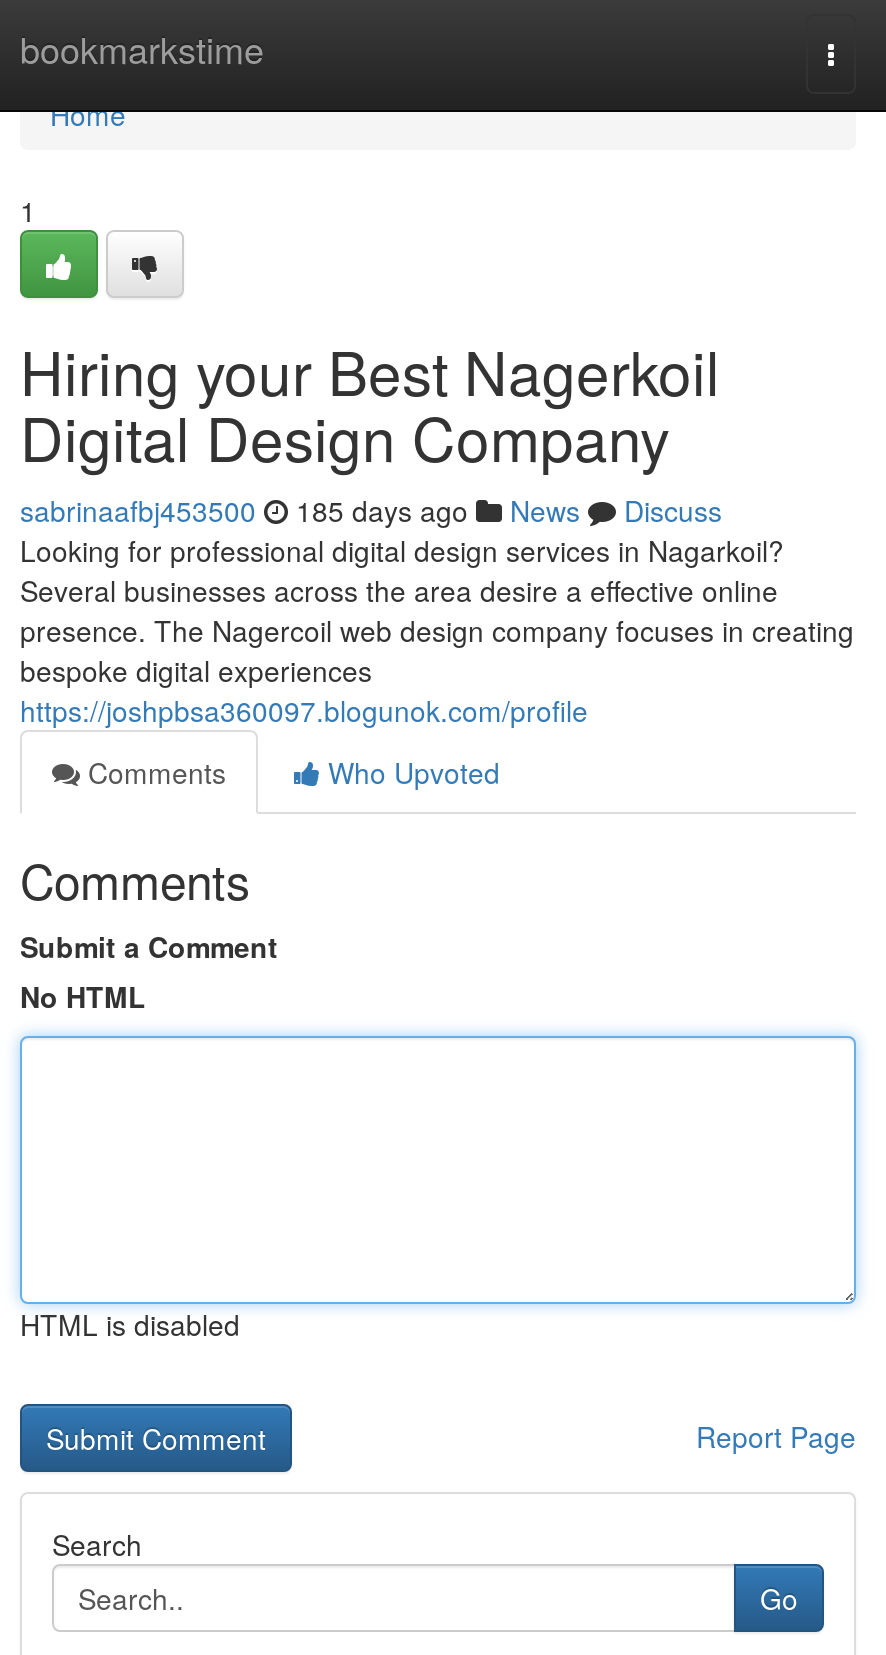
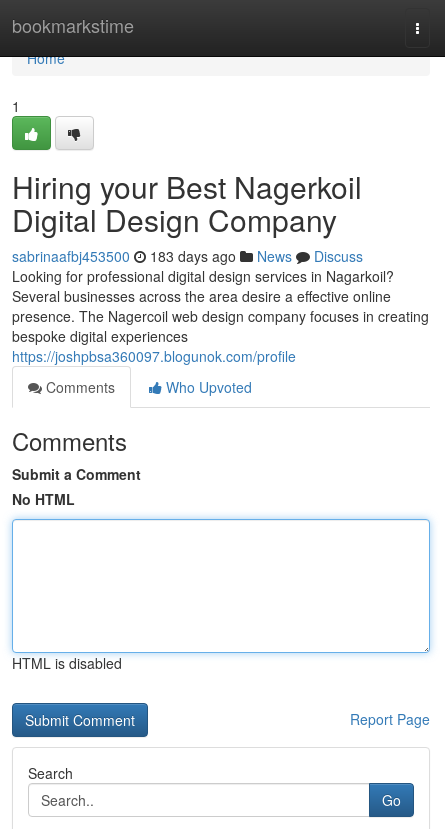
- sabrinaafbj453500 185 days ago News Discuss
+ sabrinaafbj453500 183 days ago News Discuss
